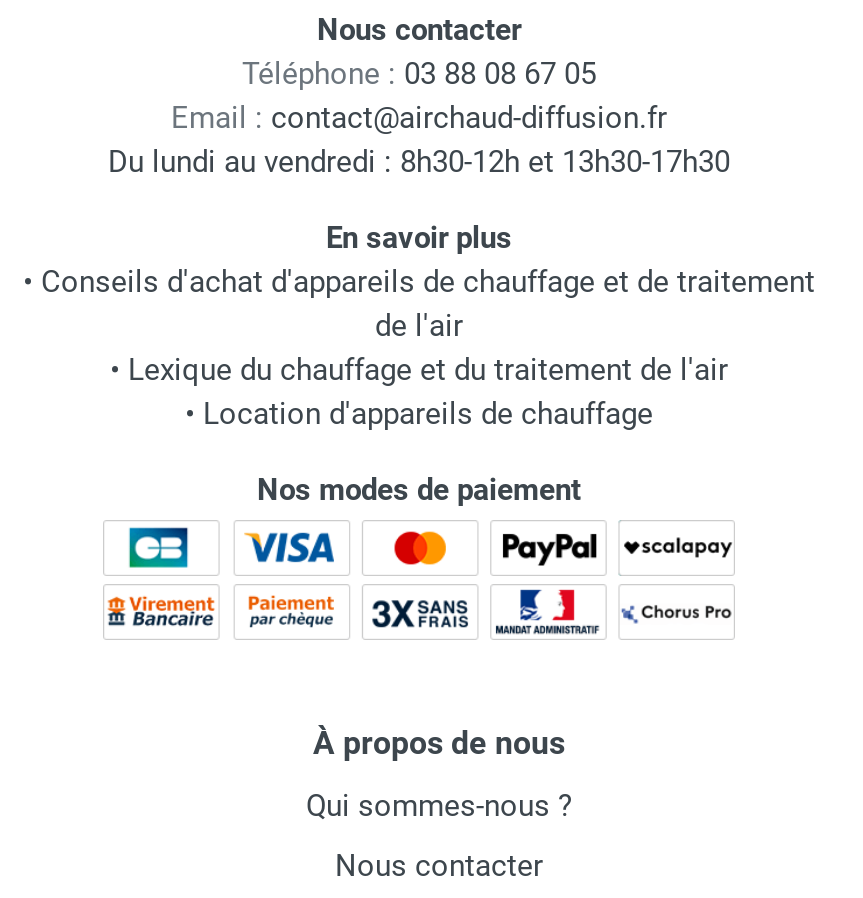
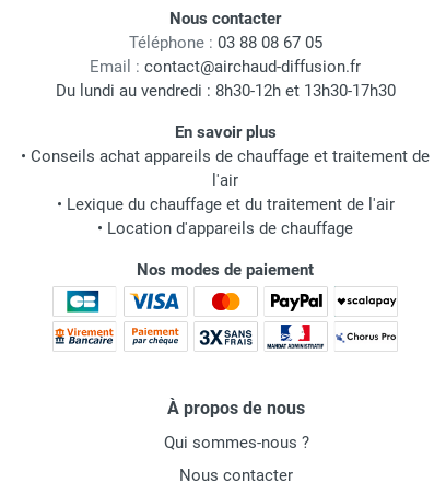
- • Conseils d'achat d'appareils de chauffage et de traitement
- de l'air
+ • Conseils achat appareils de chauffage et traitement de
+ l'air
